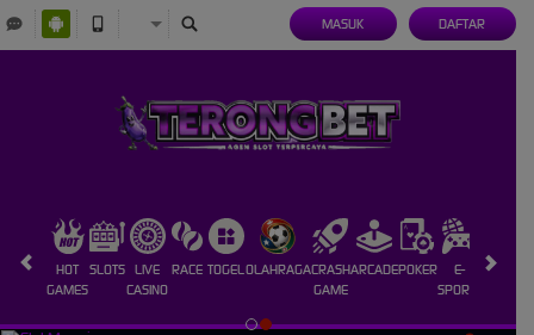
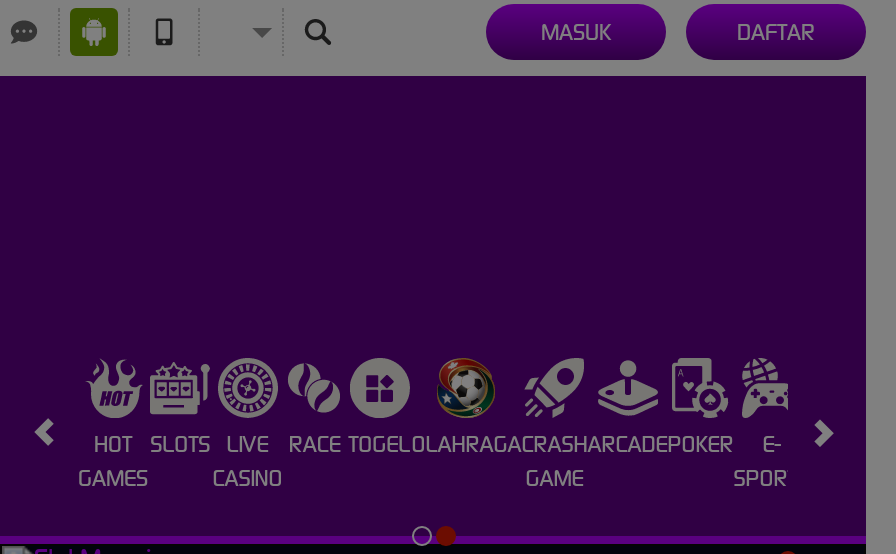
- [image]
